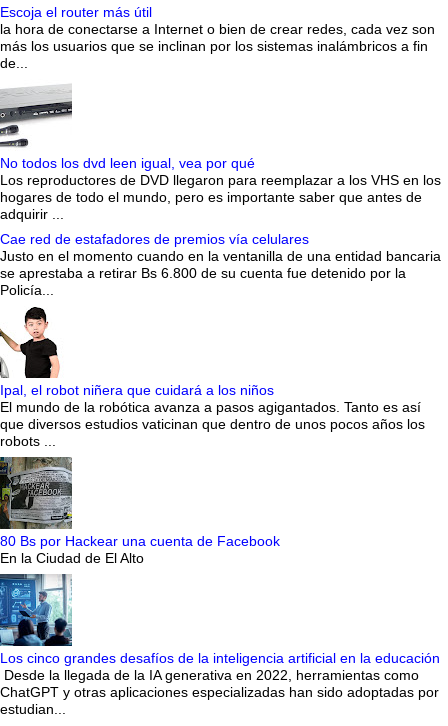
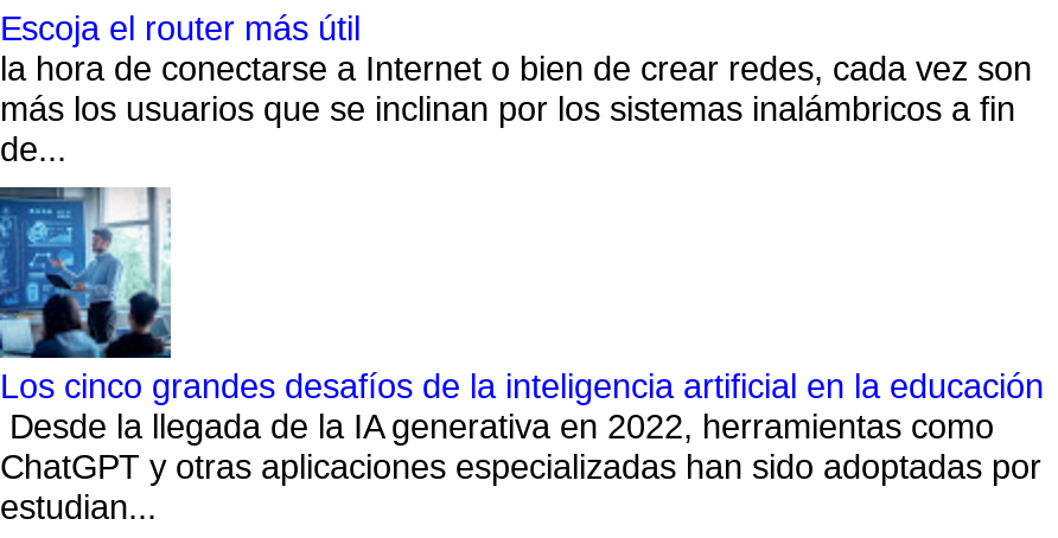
- [image]
- No todos los dvd leen igual, vea por qué
- Los reproductores de DVD llegaron para reemplazar a los VHS en los
- hogares de todo el mundo, pero es importante saber que antes de
- adquirir ...
- Cae red de estafadores de premios vía celulares
- Justo en el momento cuando en la ventanilla de una entidad bancaria
- se aprestaba a retirar Bs 6.800 de su cuenta fue detenido por la
- Policía...

- [image]
- Ipal, el robot niñera que cuidará a los niños
- El mundo de la robótica avanza a pasos agigantados. Tanto es así
- que diversos estudios vaticinan que dentro de unos pocos años los
- robots ...

- [image]
- 80 Bs por Hackear una cuenta de Facebook
- En la Ciudad de El Alto
